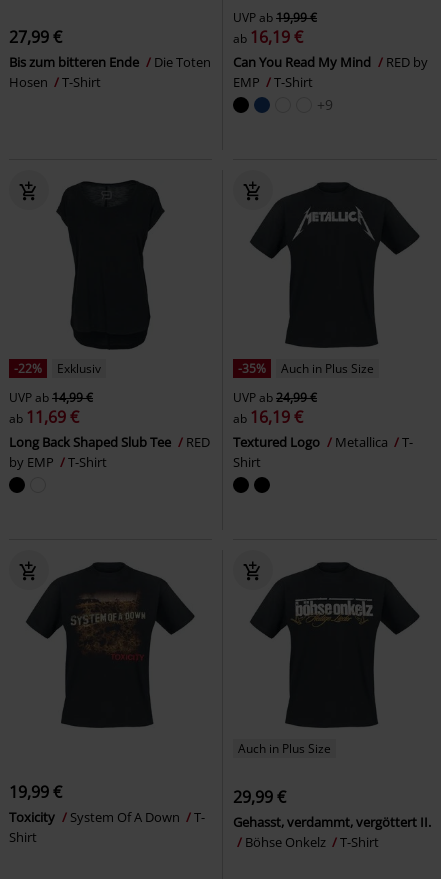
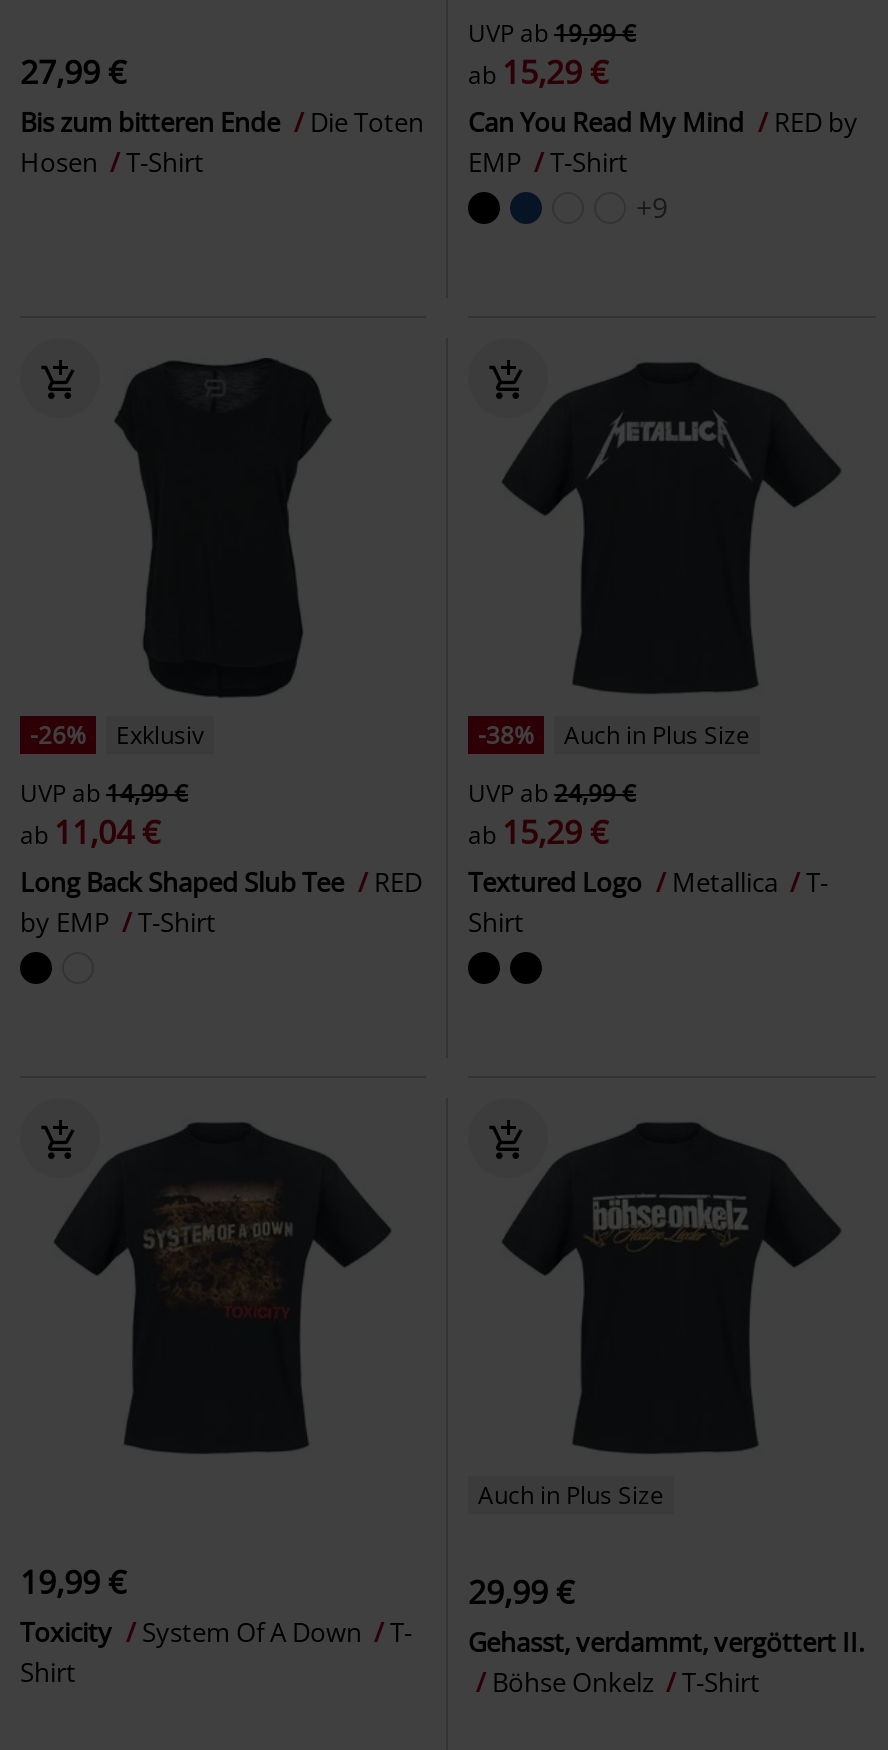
- ab 16,19 €
+ ab 15,29 €

- -22% Exklusiv
+ -26% Exklusiv

- -35% Auch in Plus Size
+ -38% Auch in Plus Size

- ab 11,69 €
+ ab 11,04 €

- ab 16,19 €
+ ab 15,29 €
